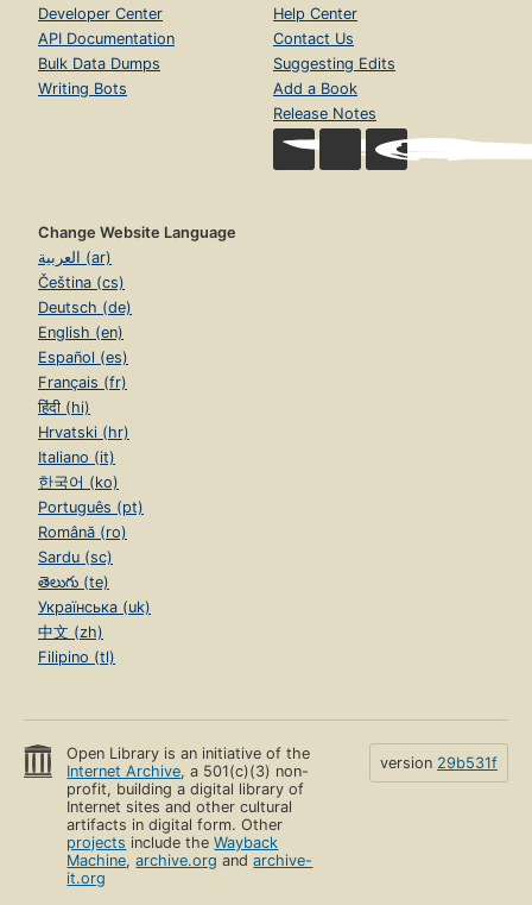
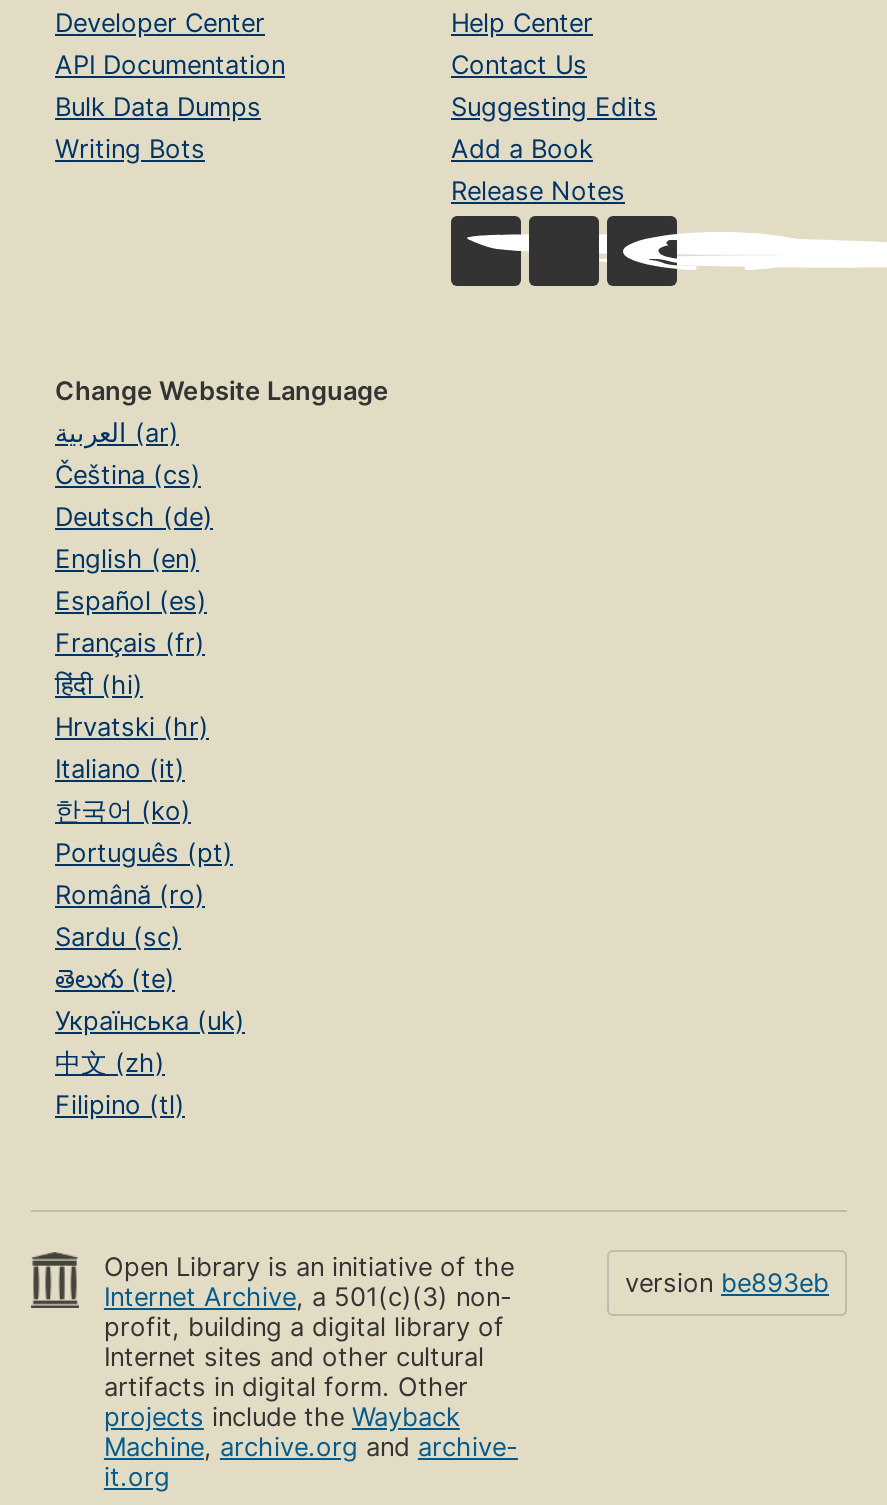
- version 29b531f
+ version be893eb
